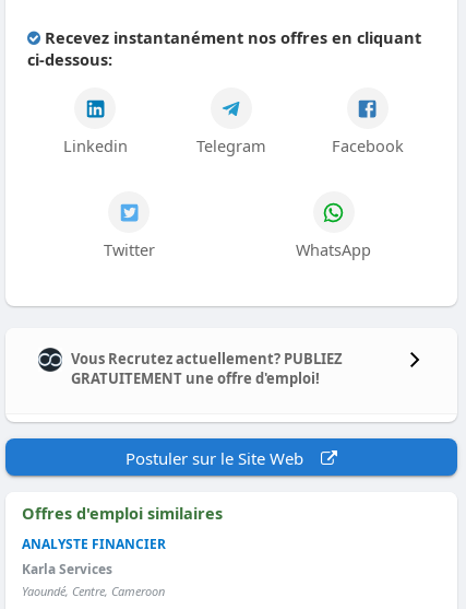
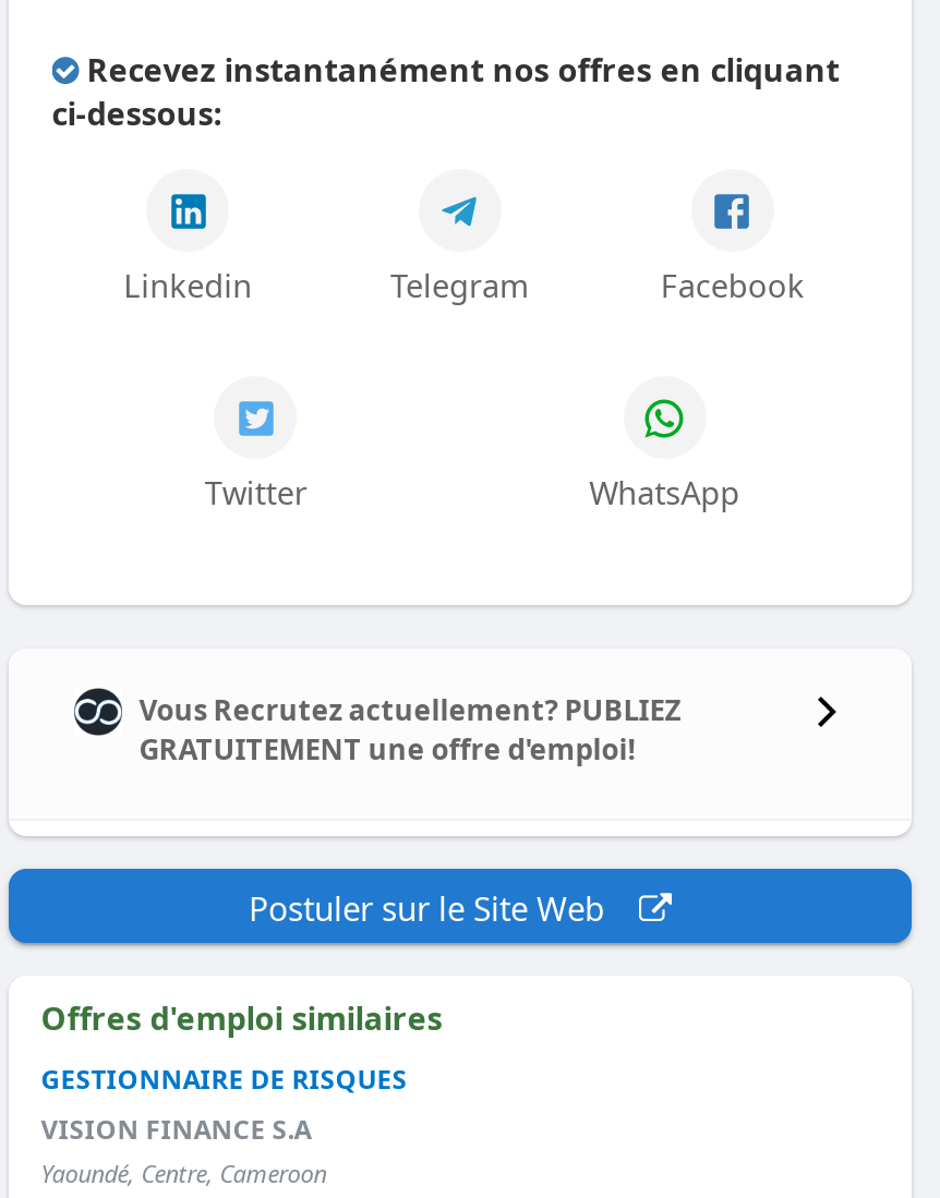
- ANALYSTE FINANCIER
- Karla Services
+ GESTIONNAIRE DE RISQUES
+ VISION FINANCE S.A
